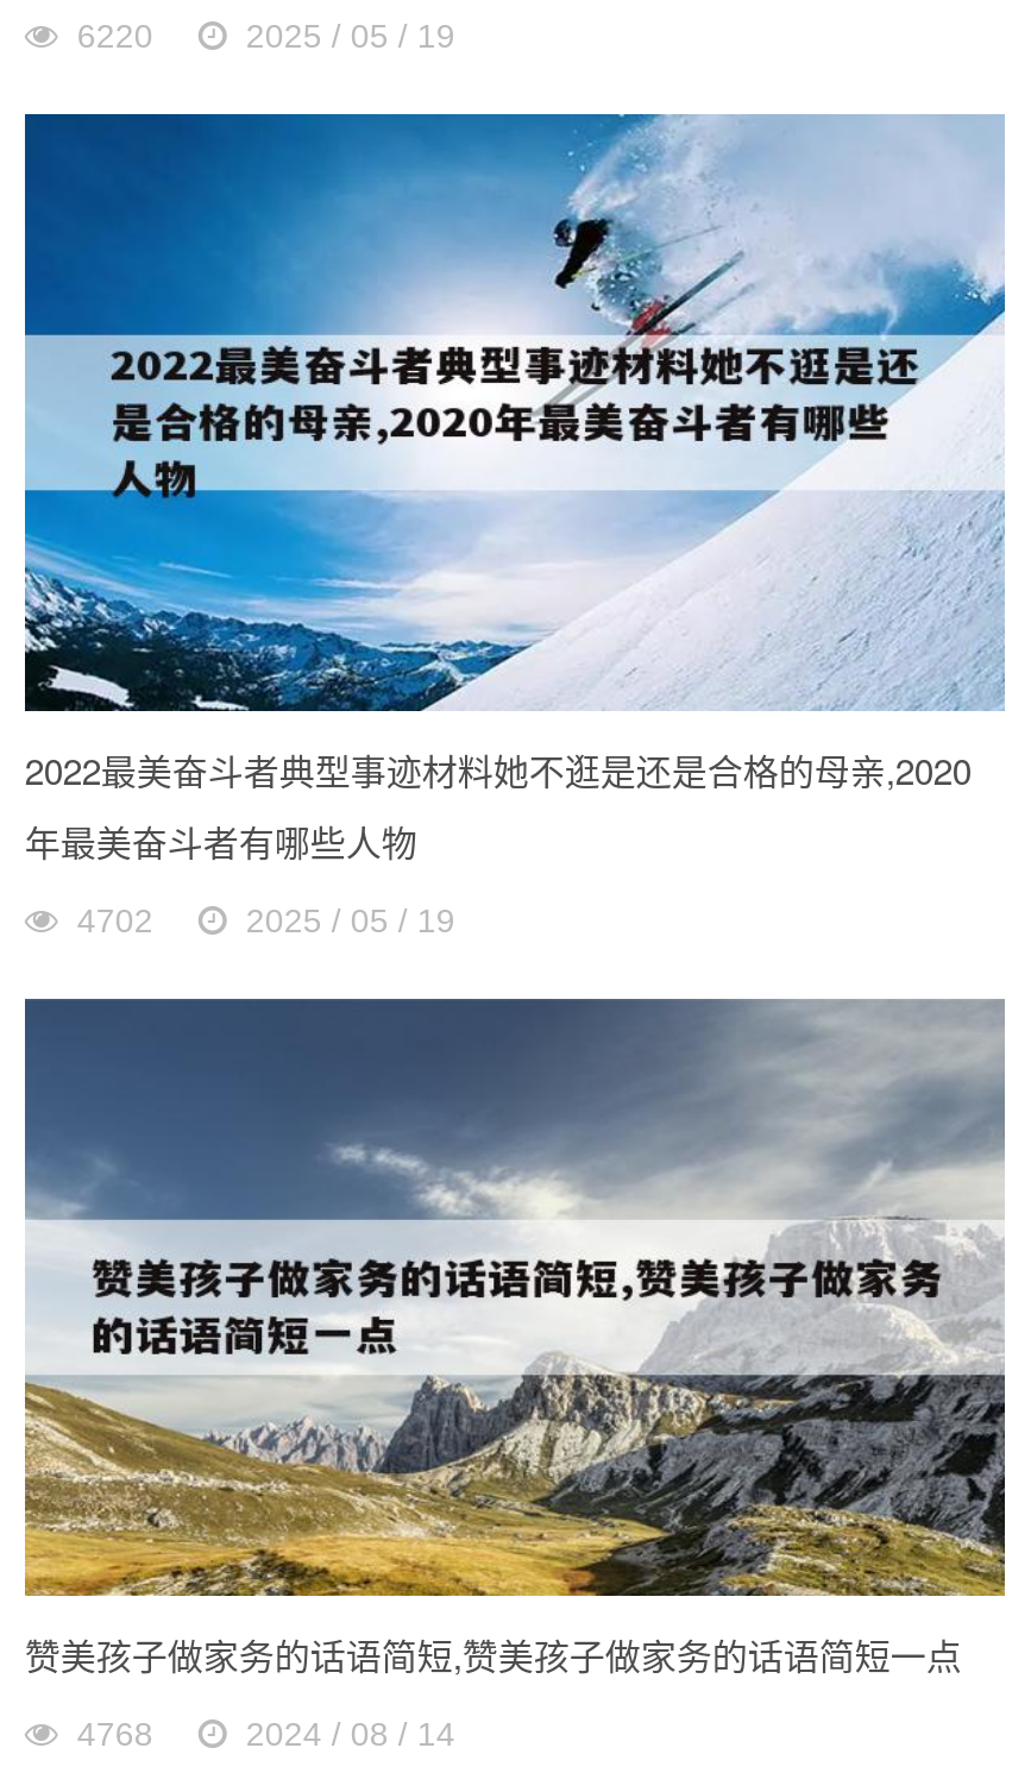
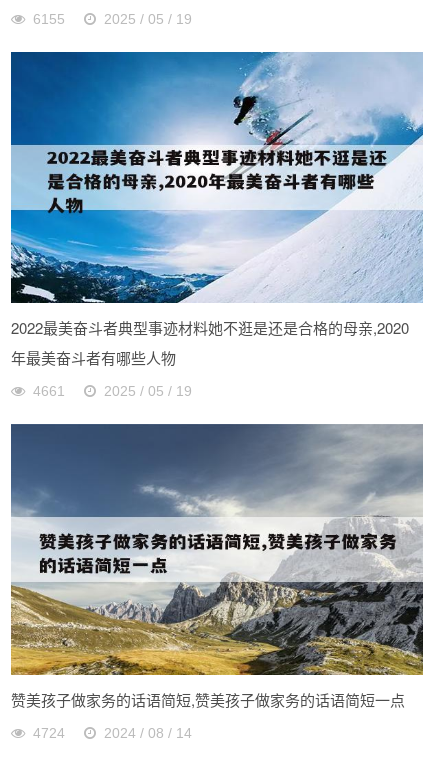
- 6220
+ 6155

- 4702
+ 4661

- 4768
+ 4724
